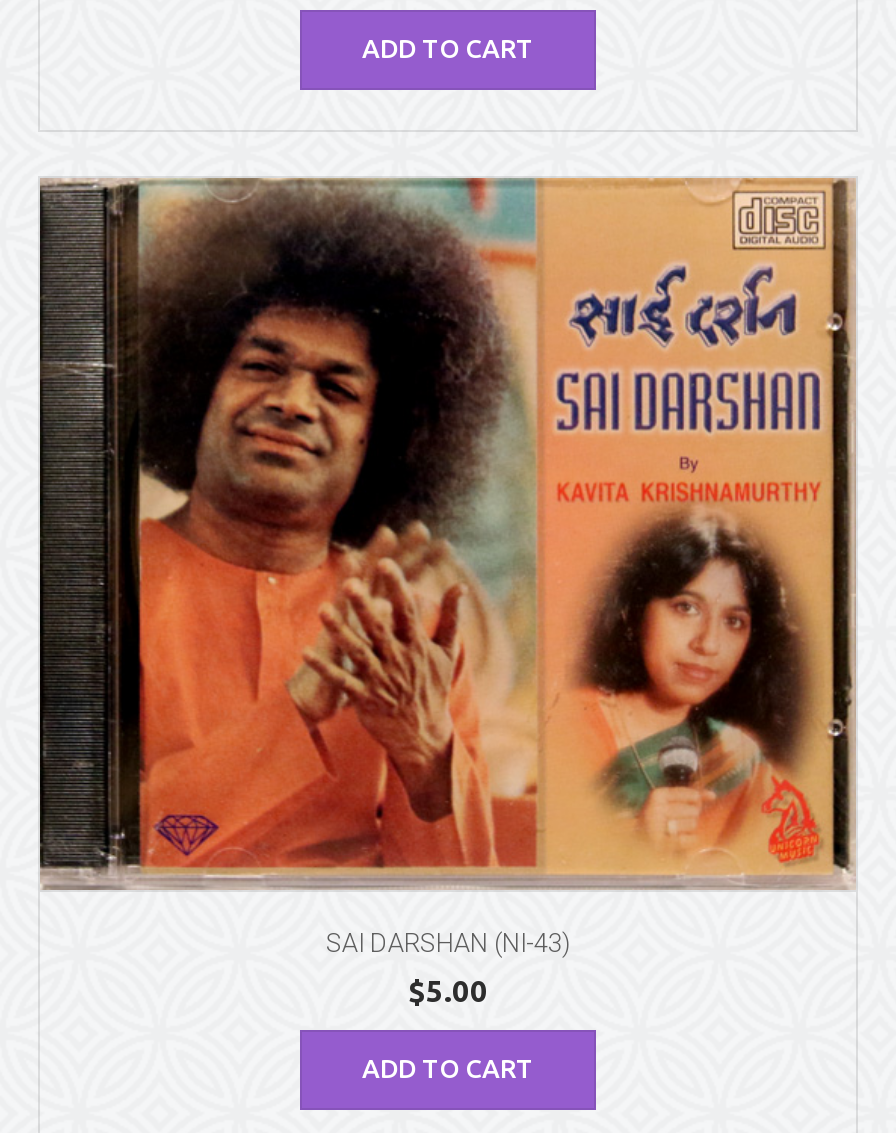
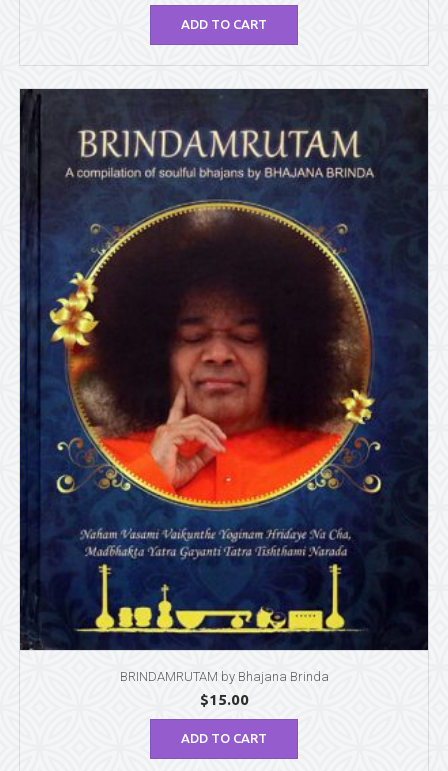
- [image]
- SAI DARSHAN (NI-43)
- $5.00
+ [image]
+ BRINDAMRUTAM by Bhajana Brinda
+ $15.00
